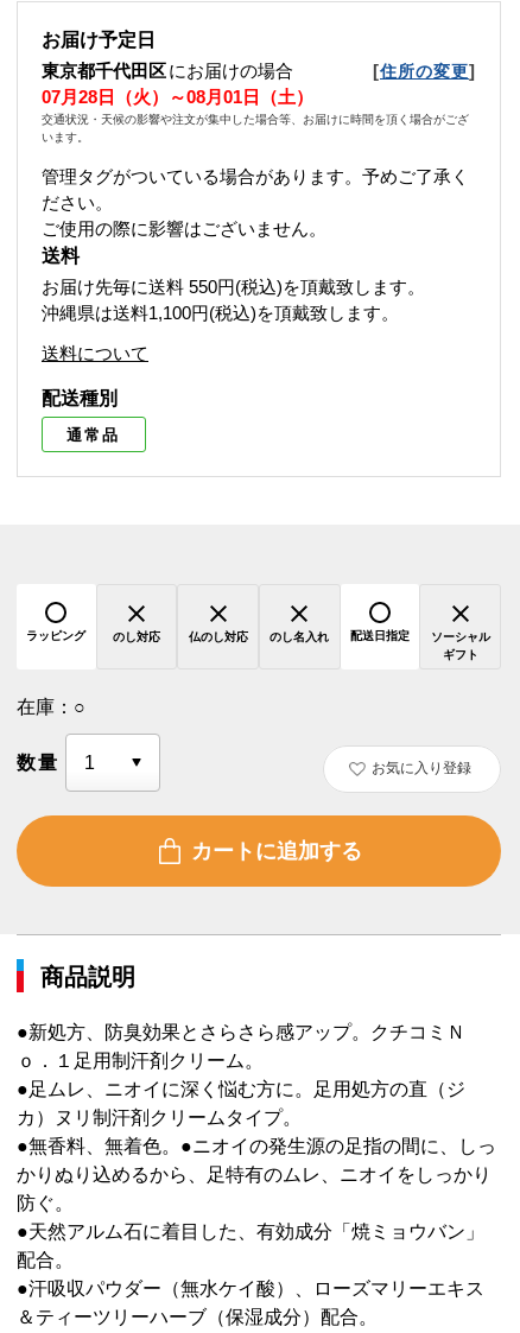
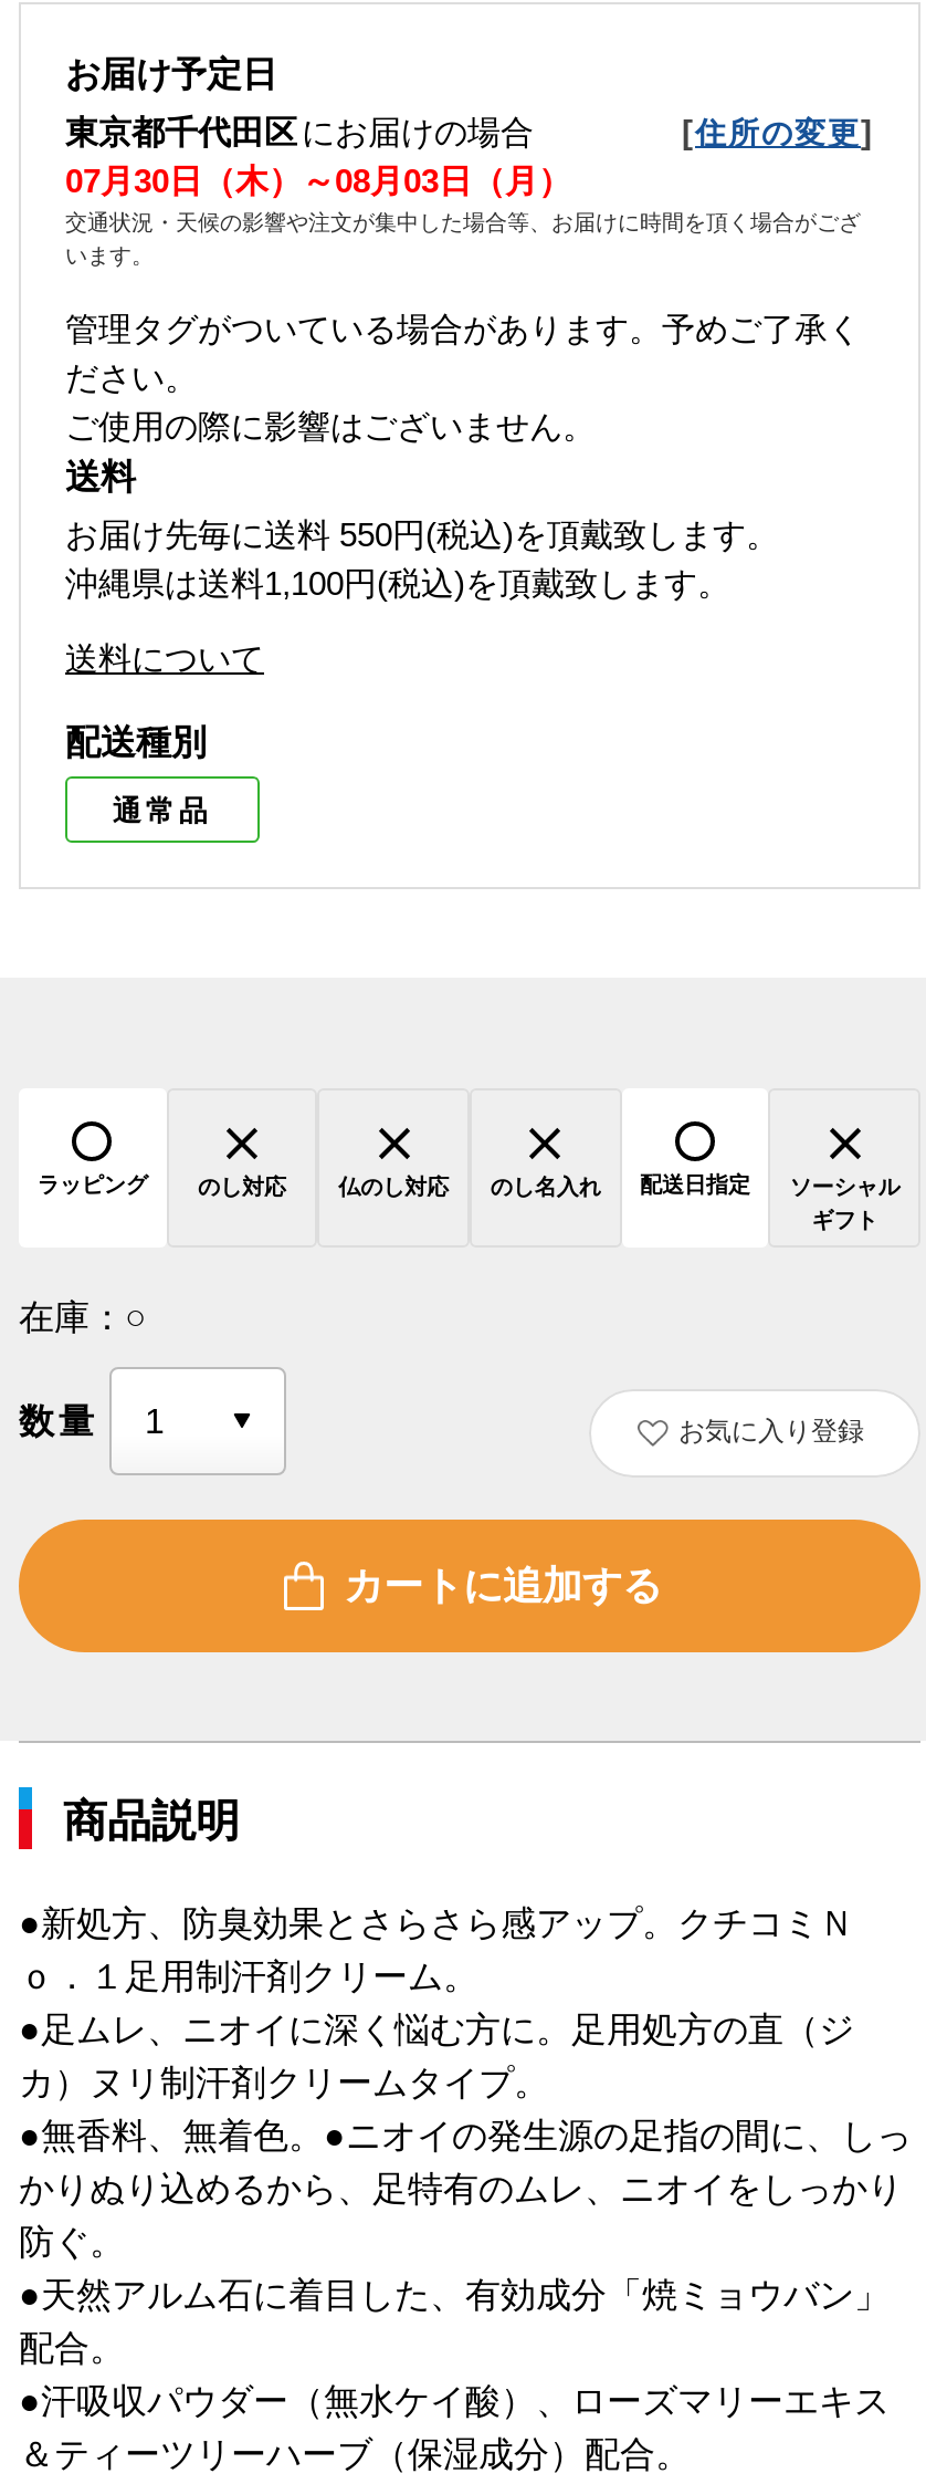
- 07月28日（火）～08月01日（土）
+ 07月30日（木）～08月03日（月）
